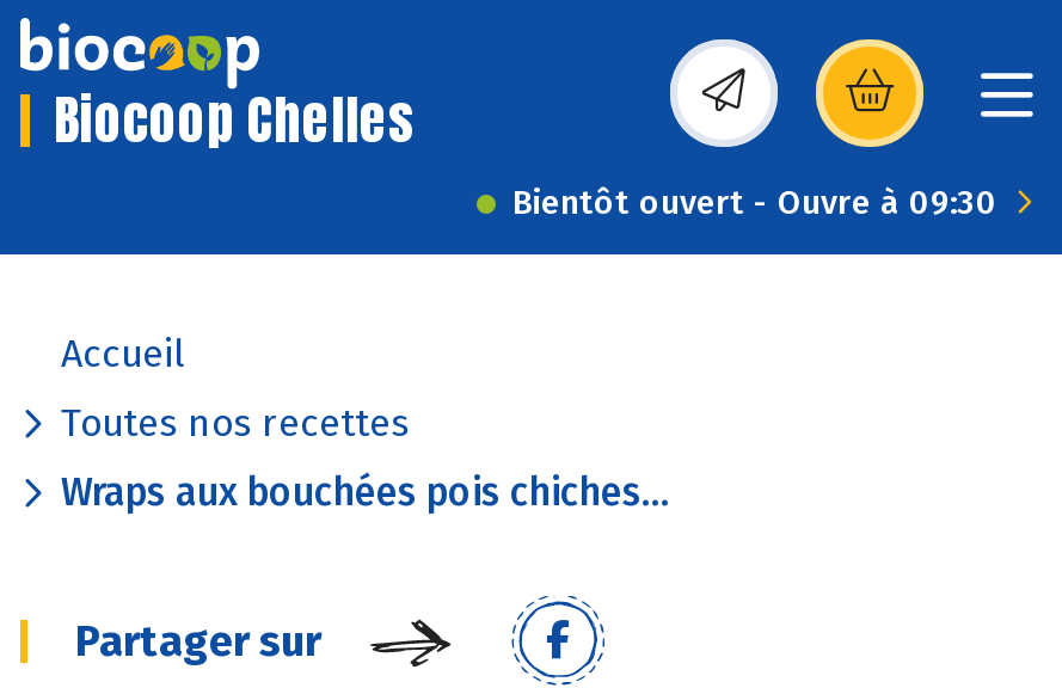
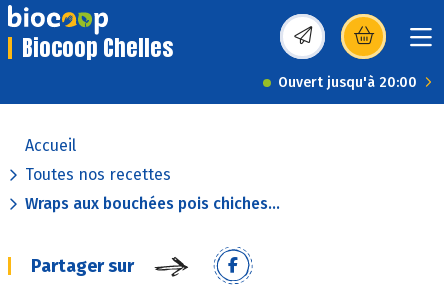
- Bientôt ouvert - Ouvre à 09:30
+ Ouvert jusqu'à 20:00
